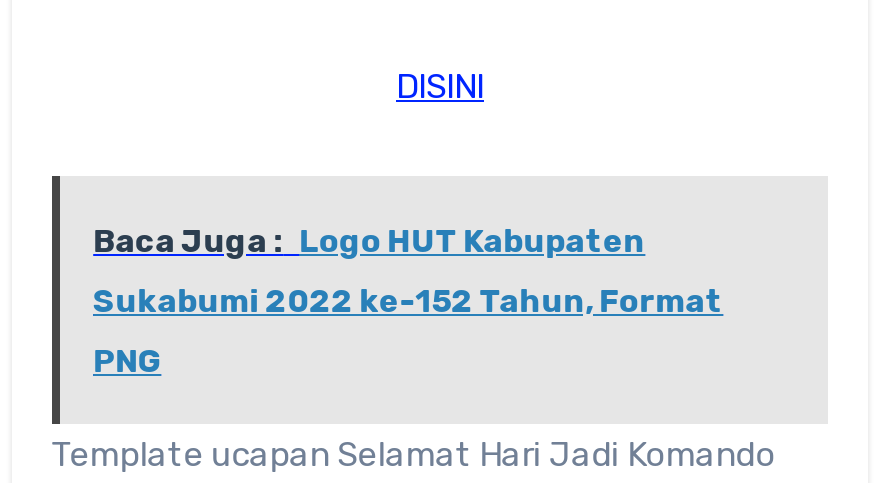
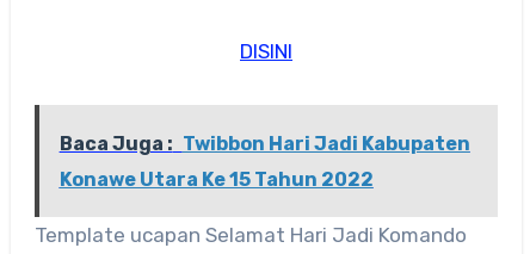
- Baca Juga : Logo HUT Kabupaten
- Sukabumi 2022 ke-152 Tahun, Format
- PNG
+ Baca Juga : Twibbon Hari Jadi Kabupaten
+ Konawe Utara Ke 15 Tahun 2022
